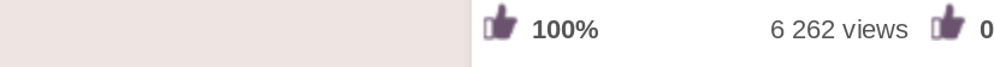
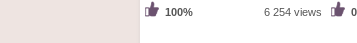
- 6 262 views
+ 6 254 views
